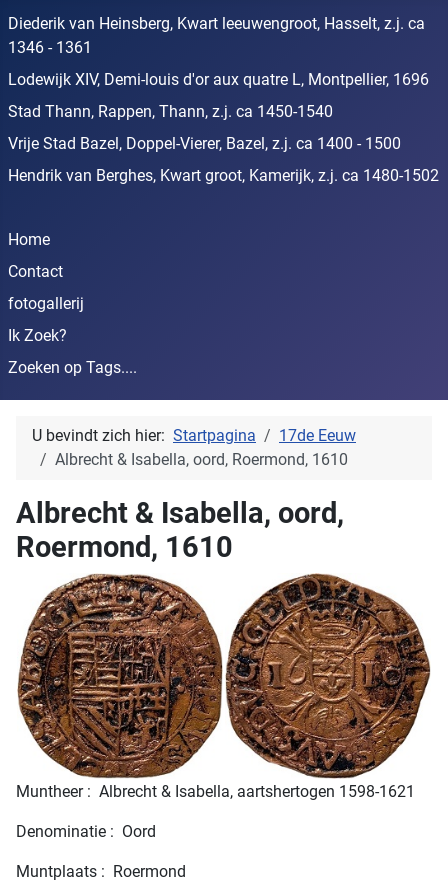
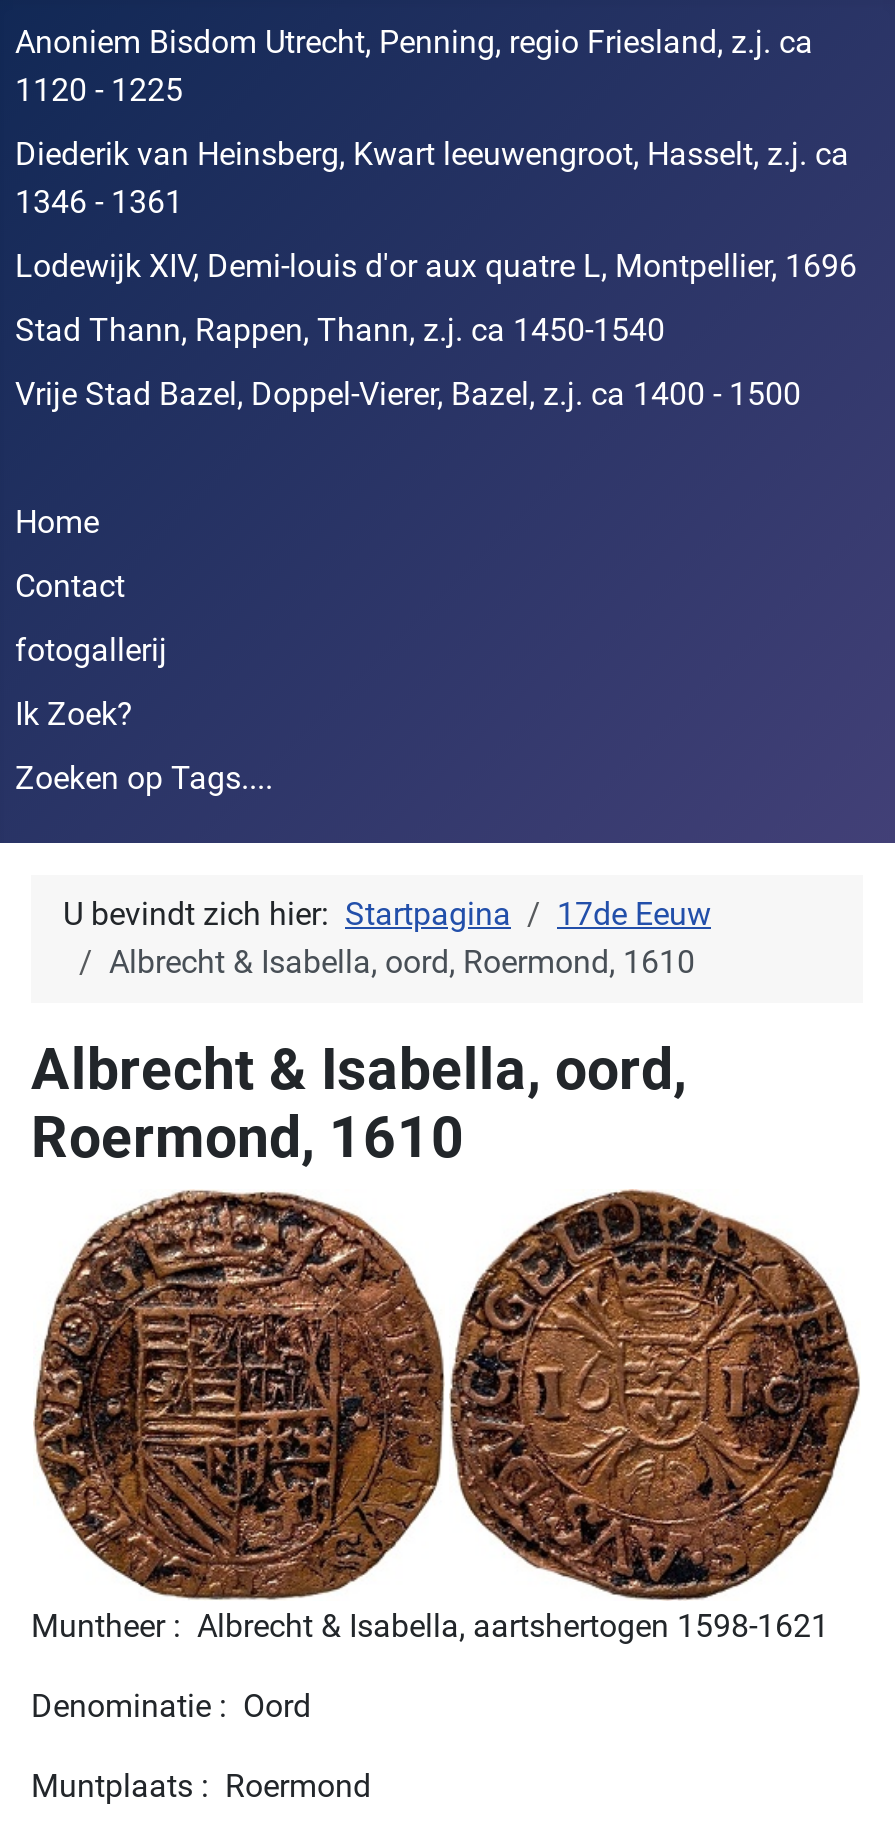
+ Anoniem Bisdom Utrecht, Penning, regio Friesland, z.j. ca
+ 1120 - 1225

moved down: Diederik van Heinsberg, Kwart leeuwengroot, Hasselt, z.j. ca | 1346 - 1361 | Lodewijk XIV, Demi-louis d'or aux quatre L, Montpellier, 1696 | Stad Thann, Rappen, Thann, z.j. ca 1450-1540 | Vrije Stad Bazel, Doppel-Vierer, Bazel, z.j. ca 1400 - 1500

- Hendrik van Berghes, Kwart groot, Kamerijk, z.j. ca 1480-1502
